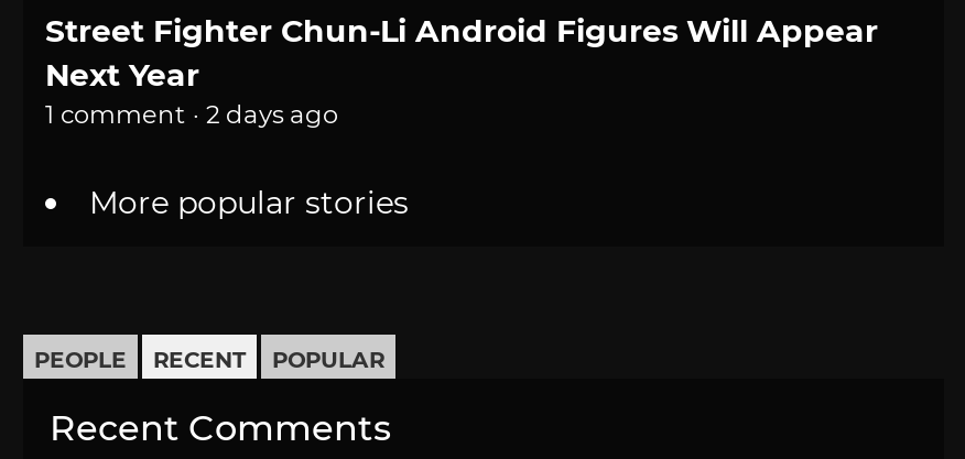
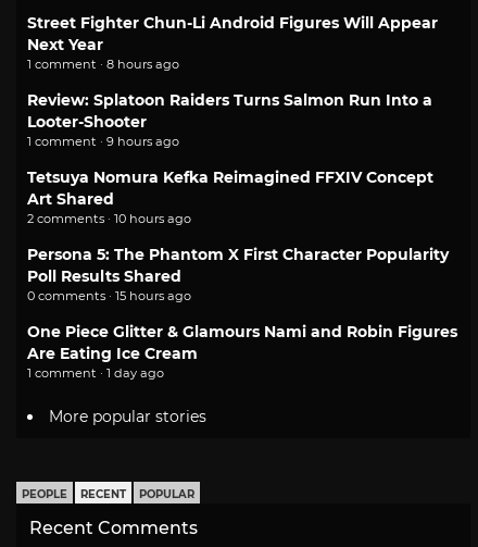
- 1 comment · 2 days ago
+ 1 comment · 8 hours ago
+ Review: Splatoon Raiders Turns Salmon Run Into a
+ Looter-Shooter
+ 1 comment · 9 hours ago
+ Tetsuya Nomura Kefka Reimagined FFXIV Concept
+ Art Shared
+ 2 comments · 10 hours ago
+ Persona 5: The Phantom X First Character Popularity
+ Poll Results Shared
+ 0 comments · 15 hours ago
+ One Piece Glitter & Glamours Nami and Robin Figures
+ Are Eating Ice Cream
+ 1 comment · 1 day ago
